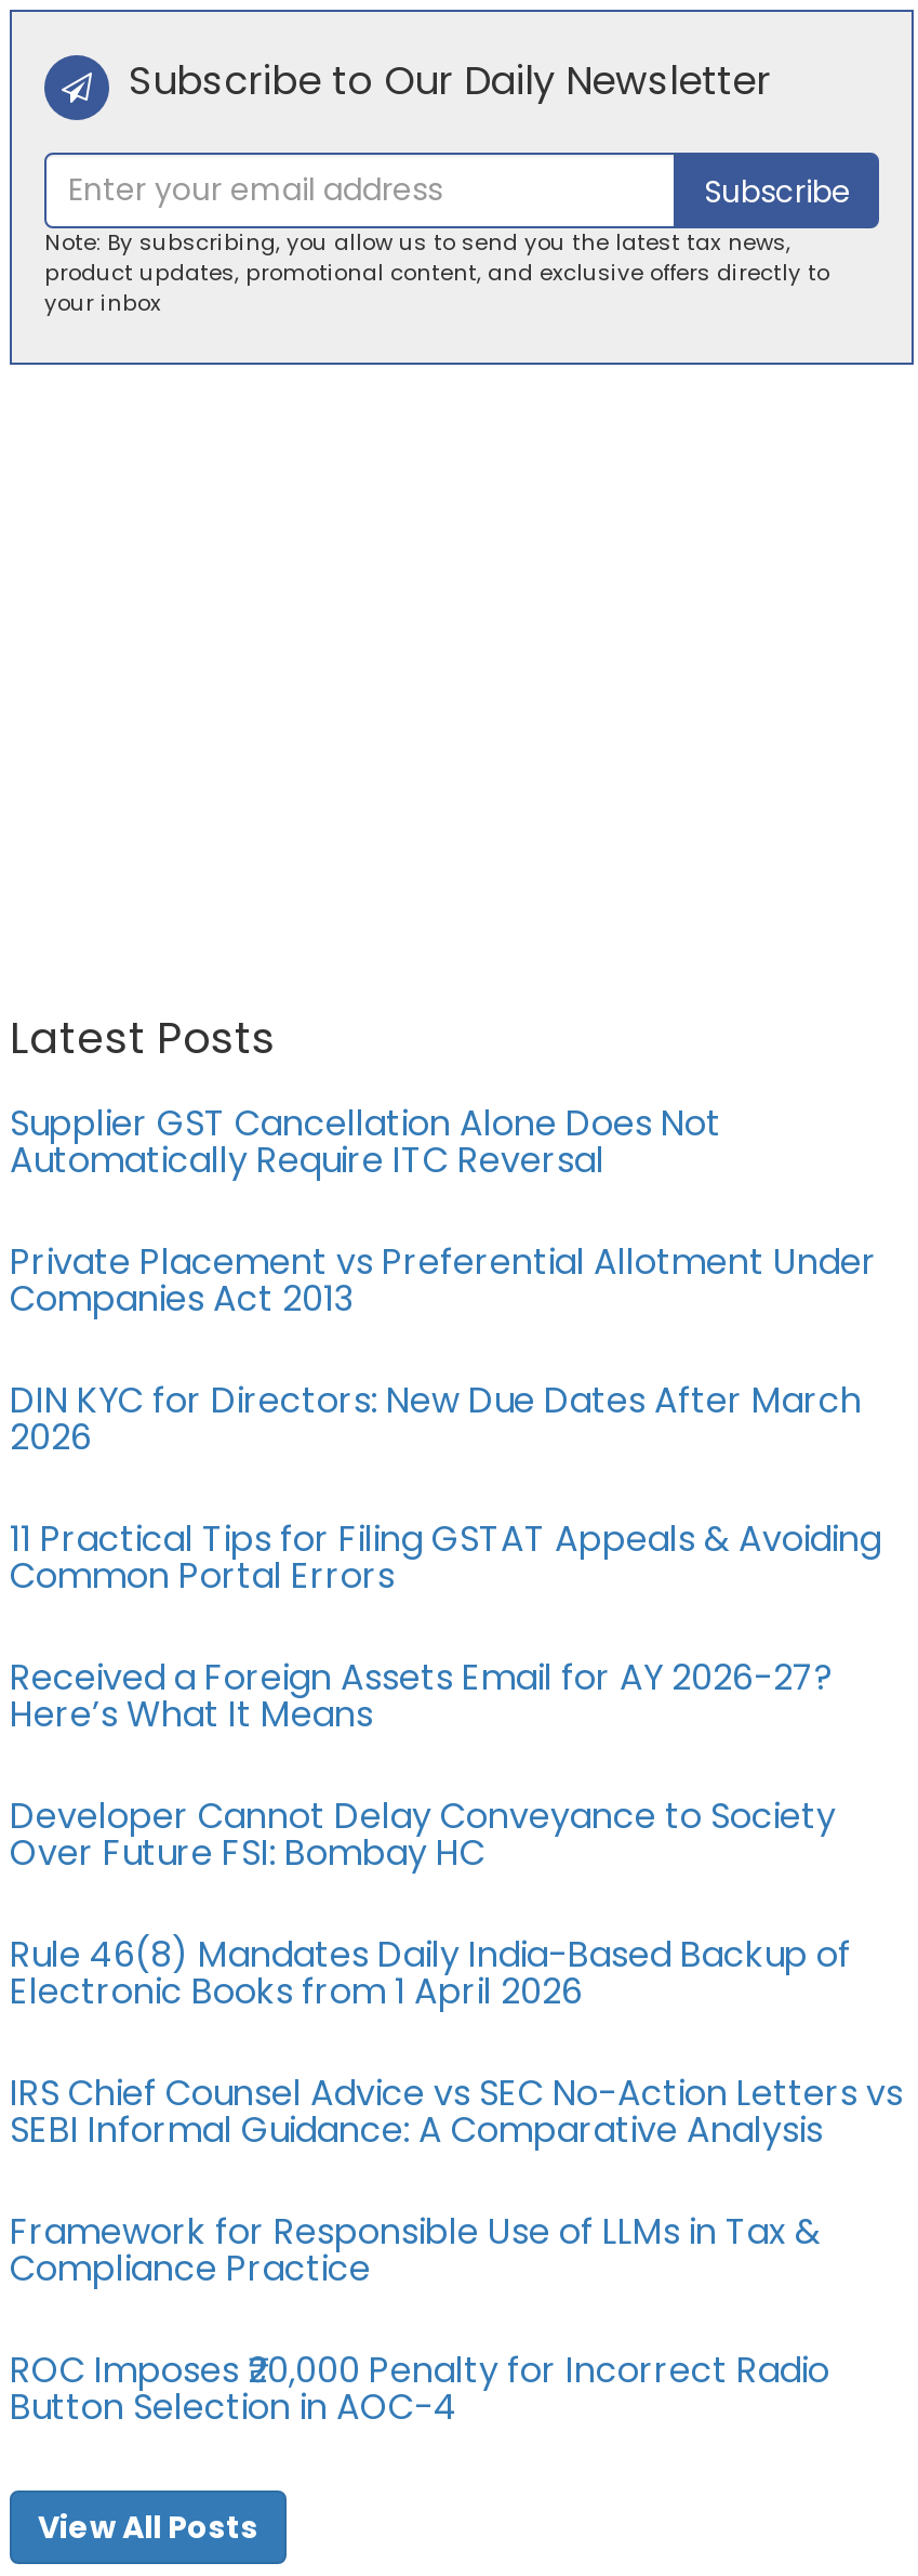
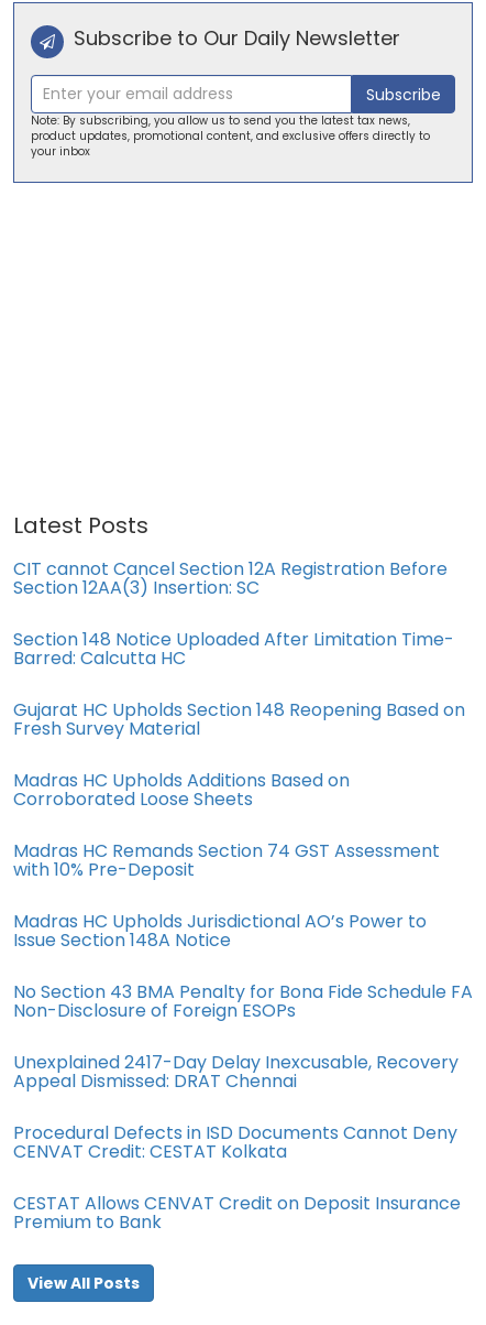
- Supplier GST Cancellation Alone Does Not
- Automatically Require ITC Reversal
+ CIT cannot Cancel Section 12A Registration Before
+ Section 12AA(3) Insertion: SC

- Private Placement vs Preferential Allotment Under
- Companies Act 2013
+ Section 148 Notice Uploaded After Limitation Time-
+ Barred: Calcutta HC

- DIN KYC for Directors: New Due Dates After March
- 2026
+ Gujarat HC Upholds Section 148 Reopening Based on
+ Fresh Survey Material

- 11 Practical Tips for Filing GSTAT Appeals & Avoiding
- Common Portal Errors
+ Madras HC Upholds Additions Based on
+ Corroborated Loose Sheets

- Received a Foreign Assets Email for AY 2026-27?
- Here’s What It Means
+ Madras HC Remands Section 74 GST Assessment
+ with 10% Pre-Deposit

- Developer Cannot Delay Conveyance to Society
- Over Future FSI: Bombay HC
+ Madras HC Upholds Jurisdictional AO’s Power to
+ Issue Section 148A Notice

- Rule 46(8) Mandates Daily India-Based Backup of
- Electronic Books from 1 April 2026
+ No Section 43 BMA Penalty for Bona Fide Schedule FA
+ Non-Disclosure of Foreign ESOPs

- IRS Chief Counsel Advice vs SEC No-Action Letters vs
- SEBI Informal Guidance: A Comparative Analysis
+ Unexplained 2417-Day Delay Inexcusable, Recovery
+ Appeal Dismissed: DRAT Chennai

- Framework for Responsible Use of LLMs in Tax &
- Compliance Practice
+ Procedural Defects in ISD Documents Cannot Deny
+ CENVAT Credit: CESTAT Kolkata

- ROC Imposes ₹20,000 Penalty for Incorrect Radio
- Button Selection in AOC-4
+ CESTAT Allows CENVAT Credit on Deposit Insurance
+ Premium to Bank
